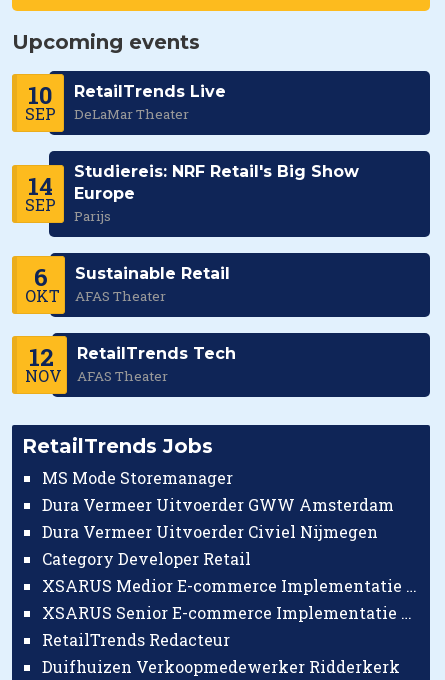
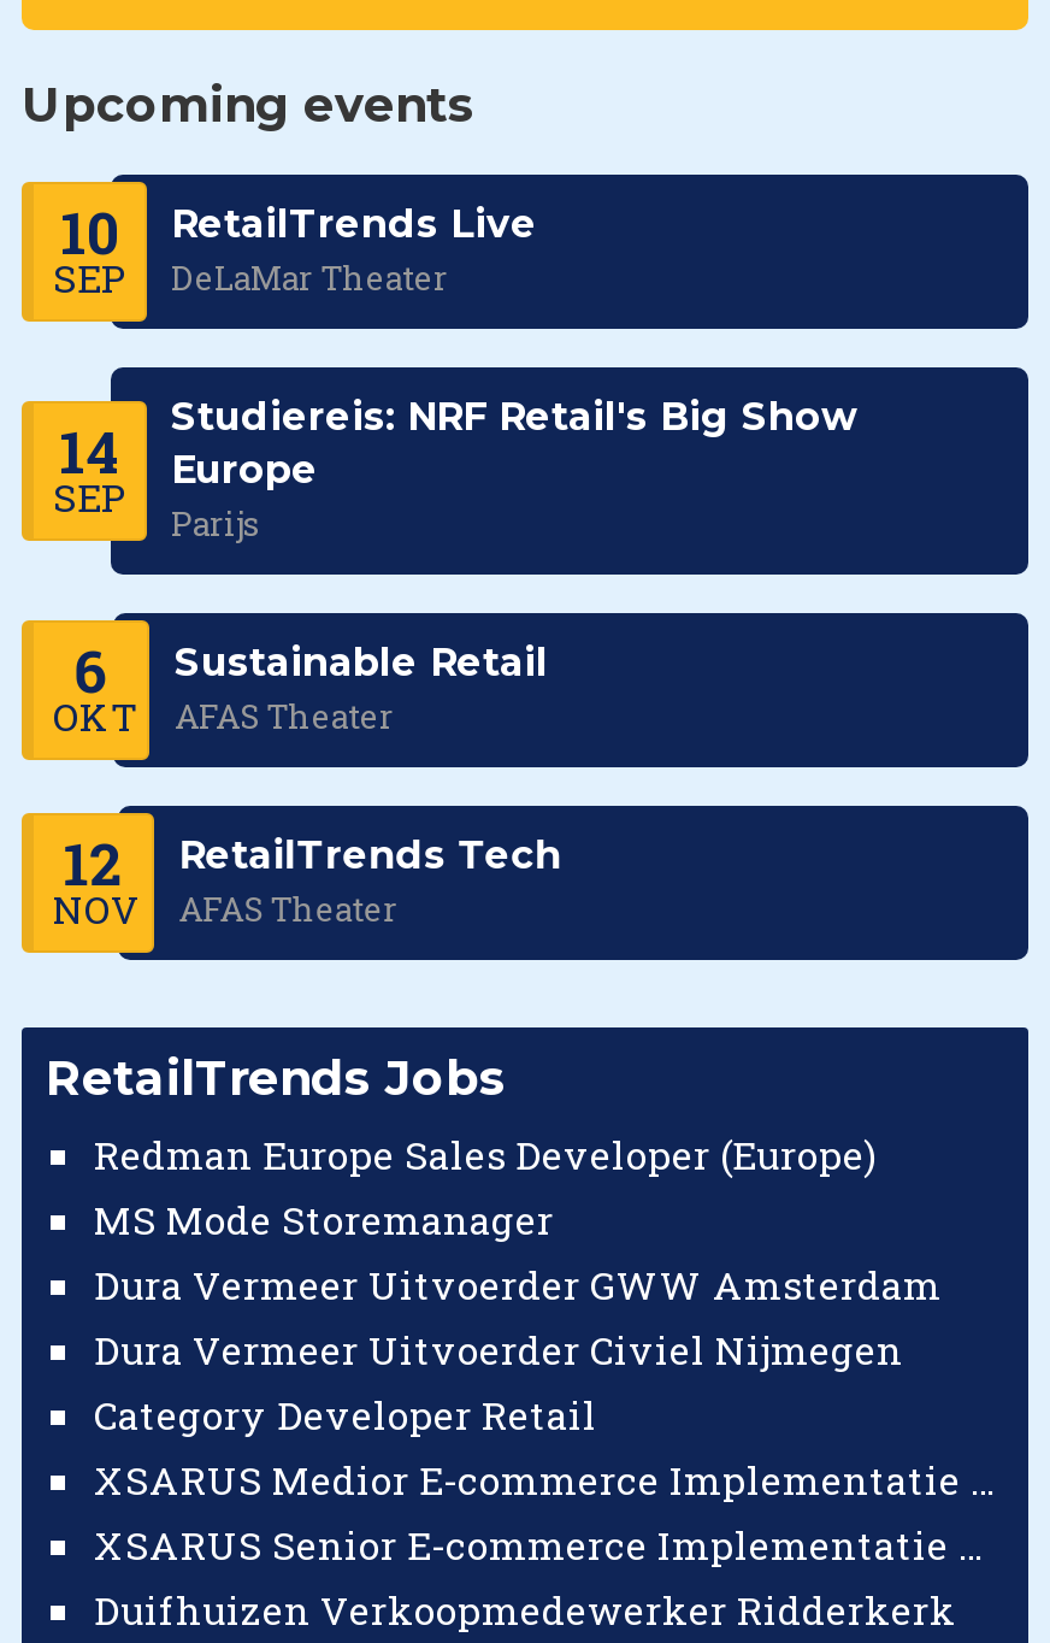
+ Redman Europe Sales Developer (Europe)

moved down: MS Mode Storemanager | Dura Vermeer Uitvoerder GWW Amsterdam | Dura Vermeer Uitvoerder Civiel Nijmegen | Category Developer Retail

- RetailTrends Redacteur
